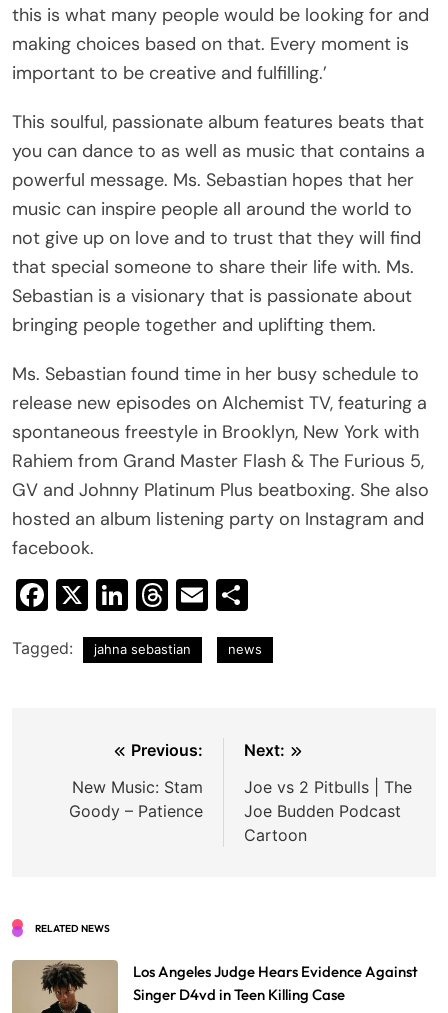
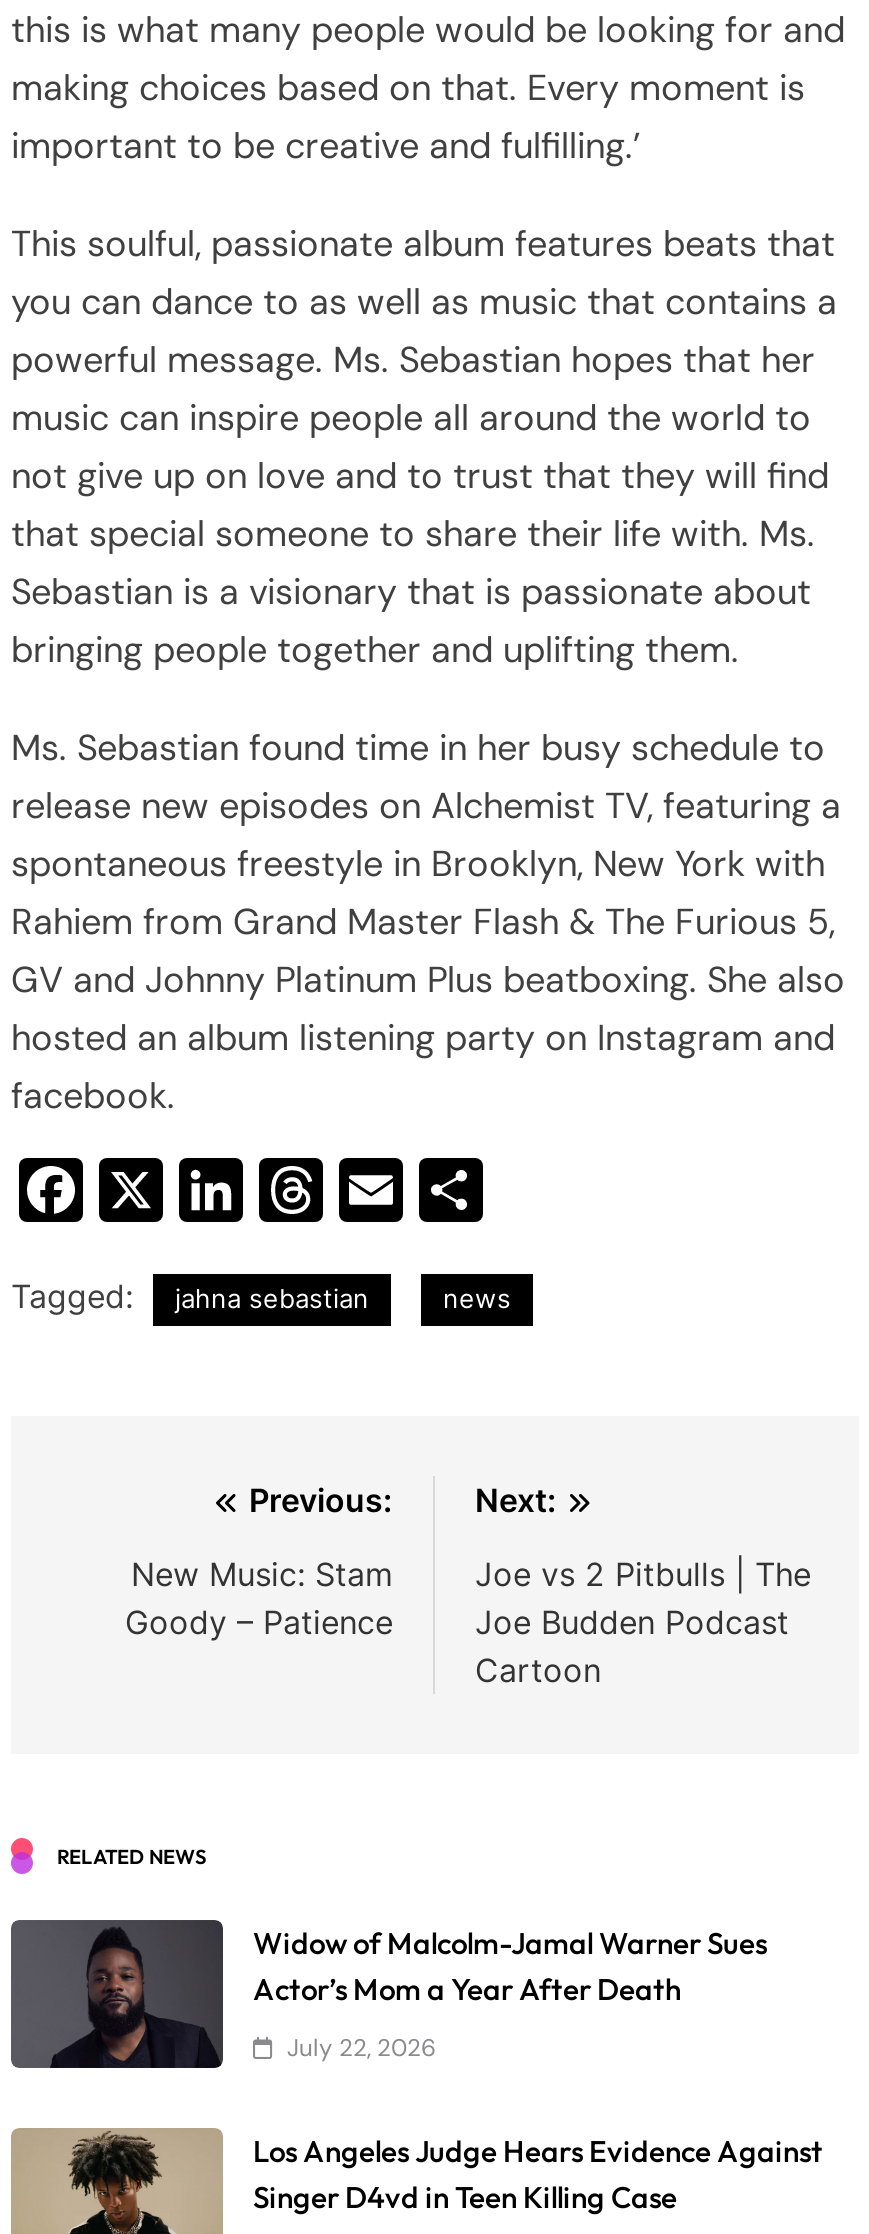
+ [image]
+ Widow of Malcolm-Jamal Warner Sues
+ Actor’s Mom a Year After Death
+ July 22, 2026
